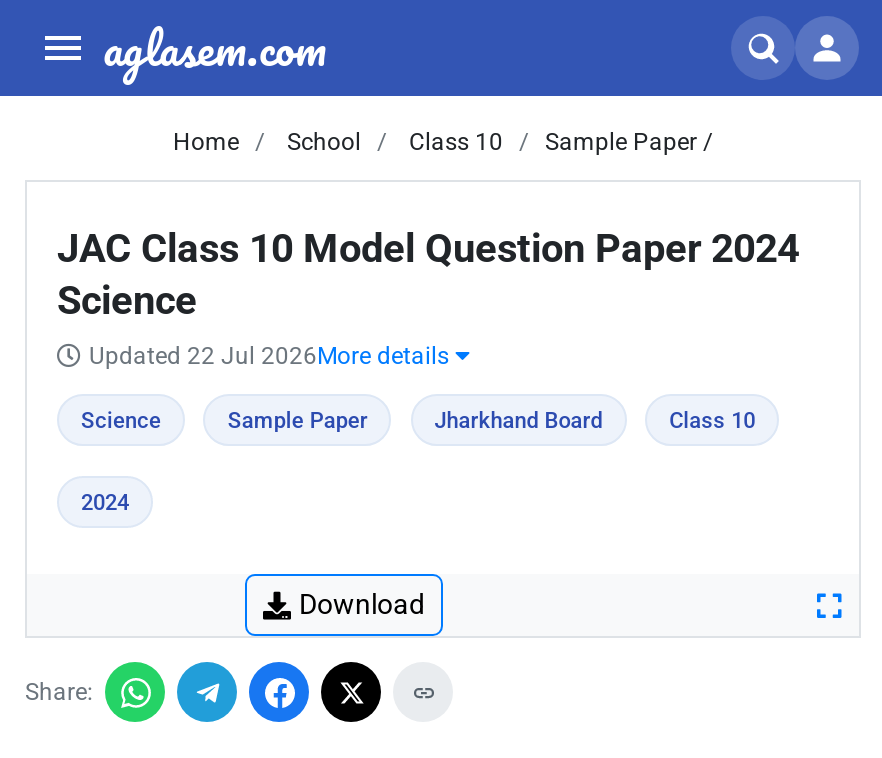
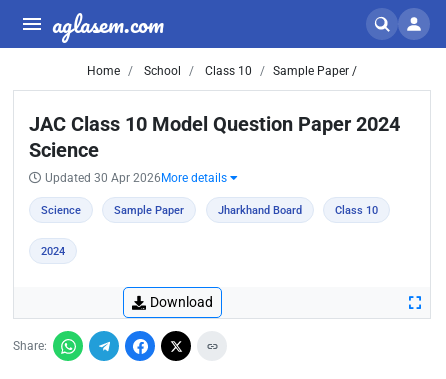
- Updated 22 Jul 2026More details
+ Updated 30 Apr 2026More details
